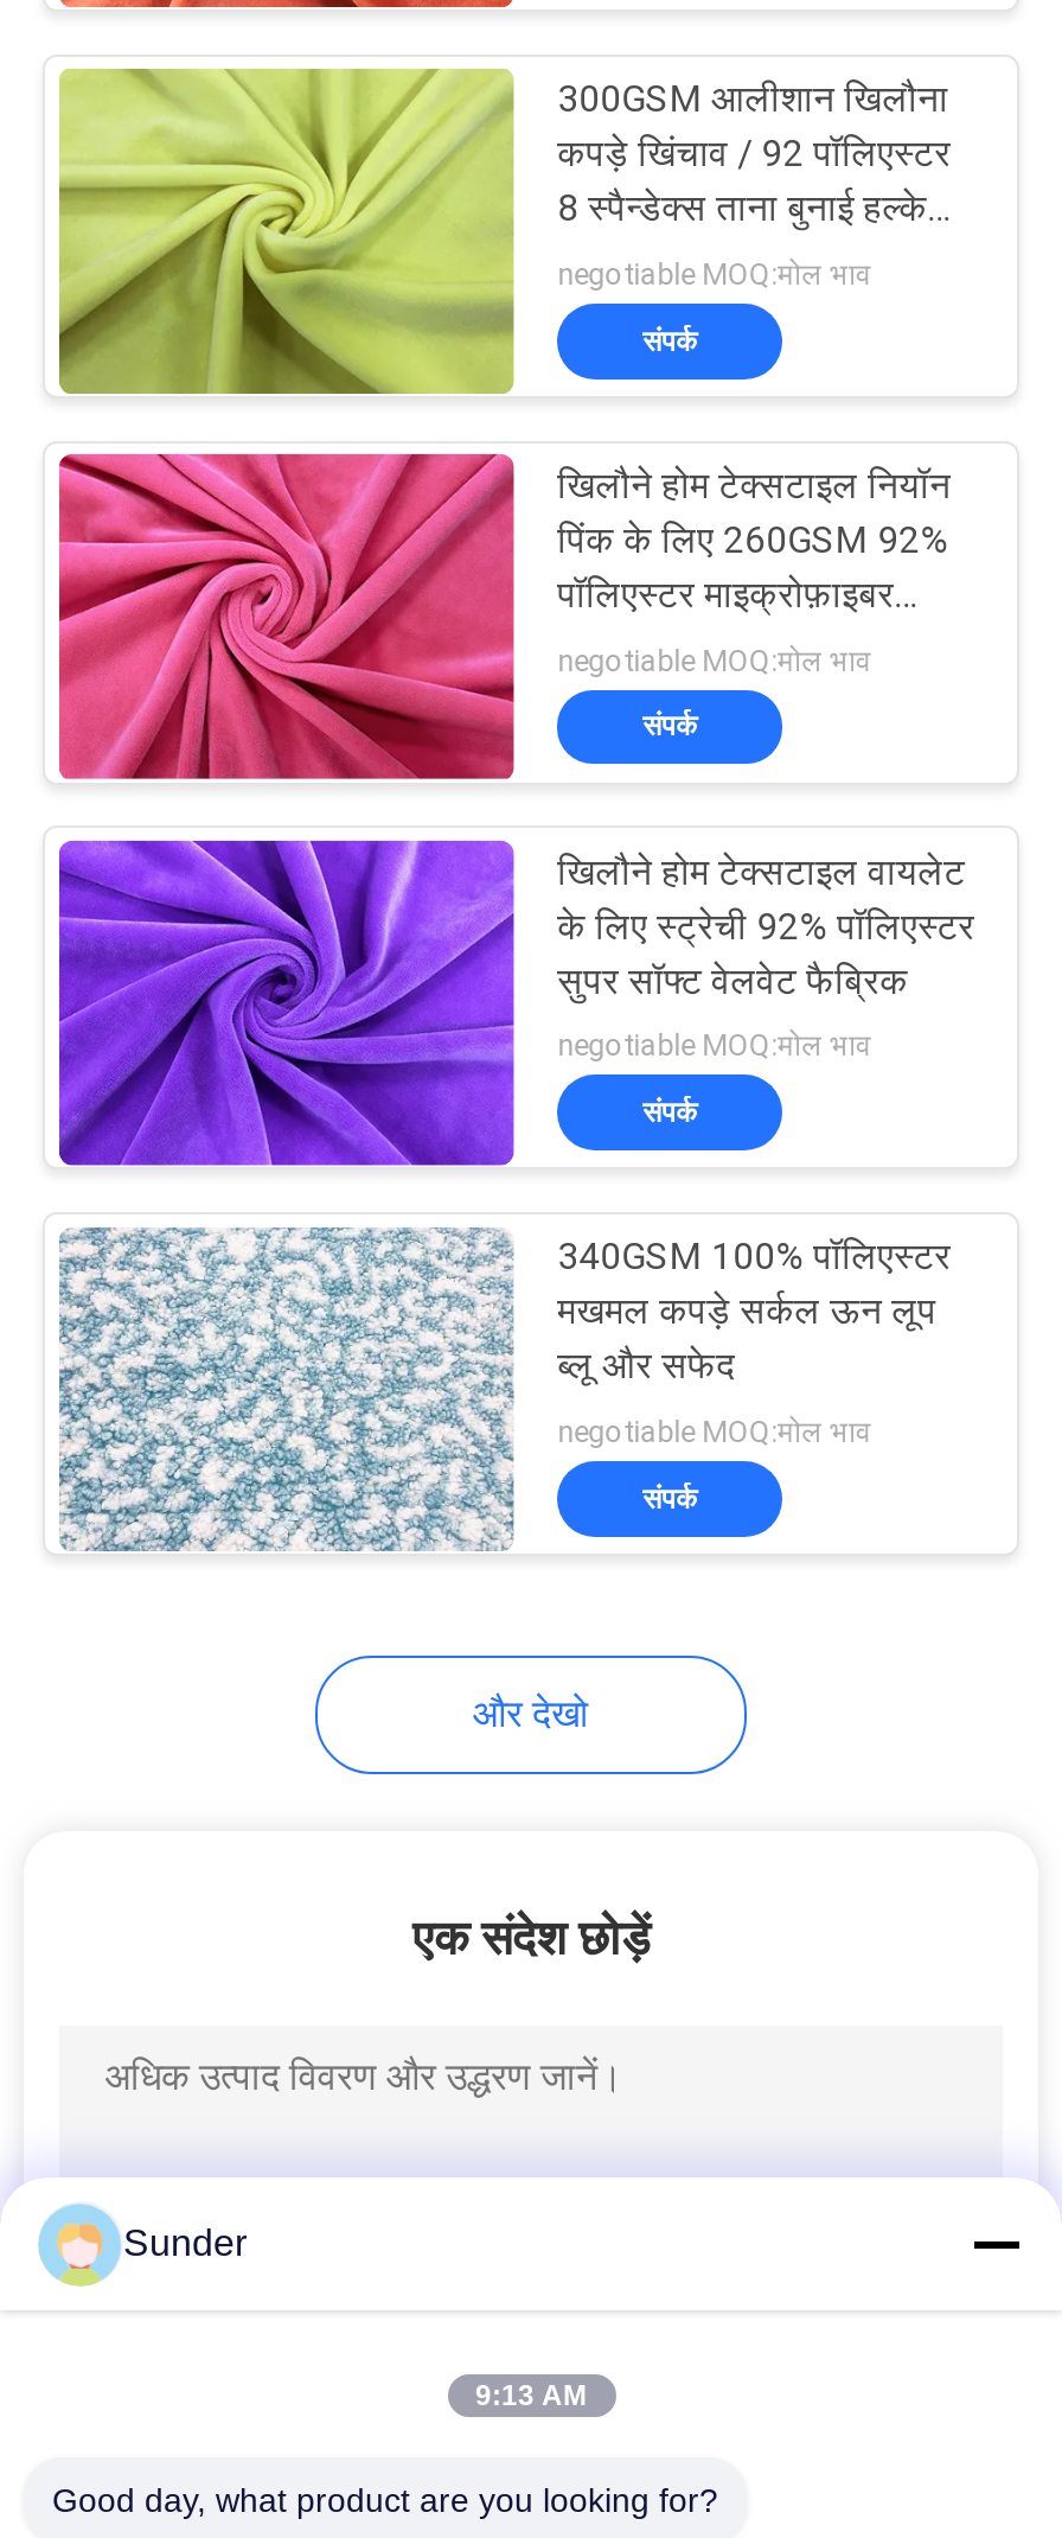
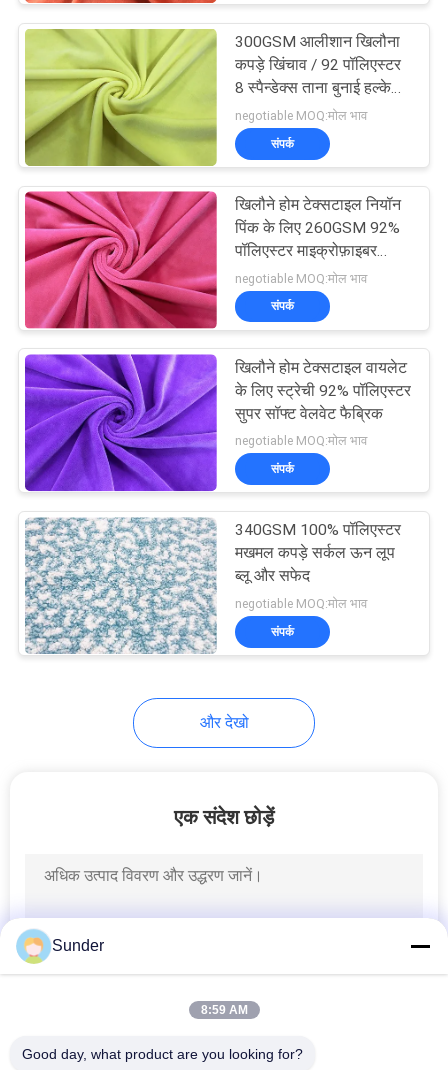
- 9:13 AM
+ 8:59 AM
